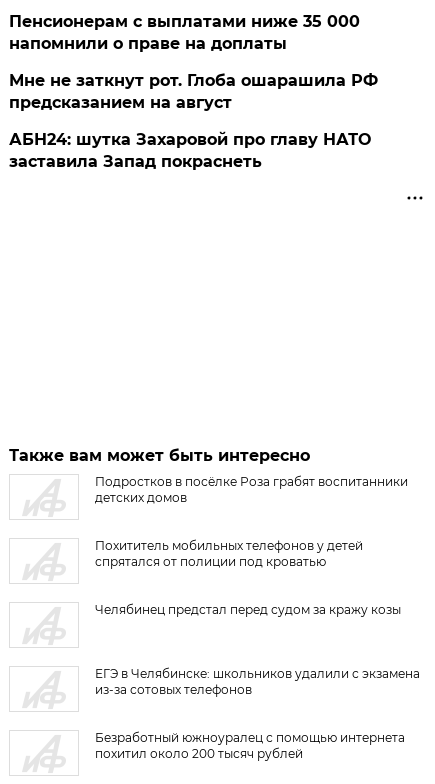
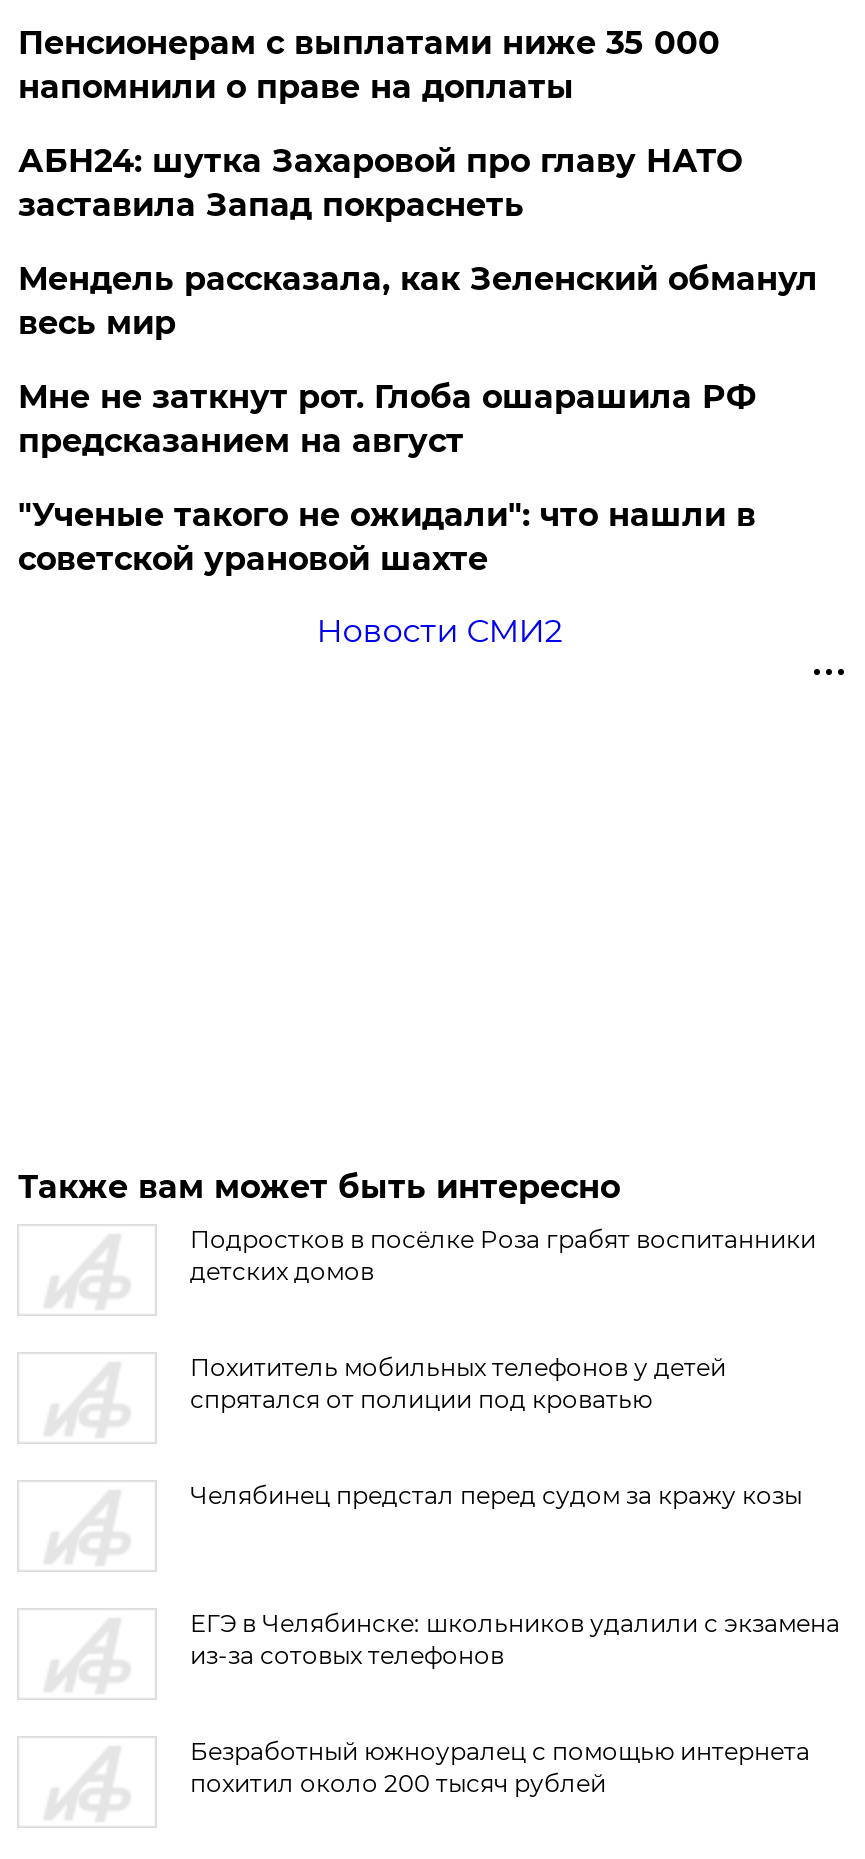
+ Мендель рассказала, как Зеленский обманул
+ весь мир

+ "Ученые такого не ожидали": что нашли в
+ советской урановой шахте
+ Новости СМИ2

moved up: АБН24: шутка Захаровой про главу НАТО | заставила Запад покраснеть
